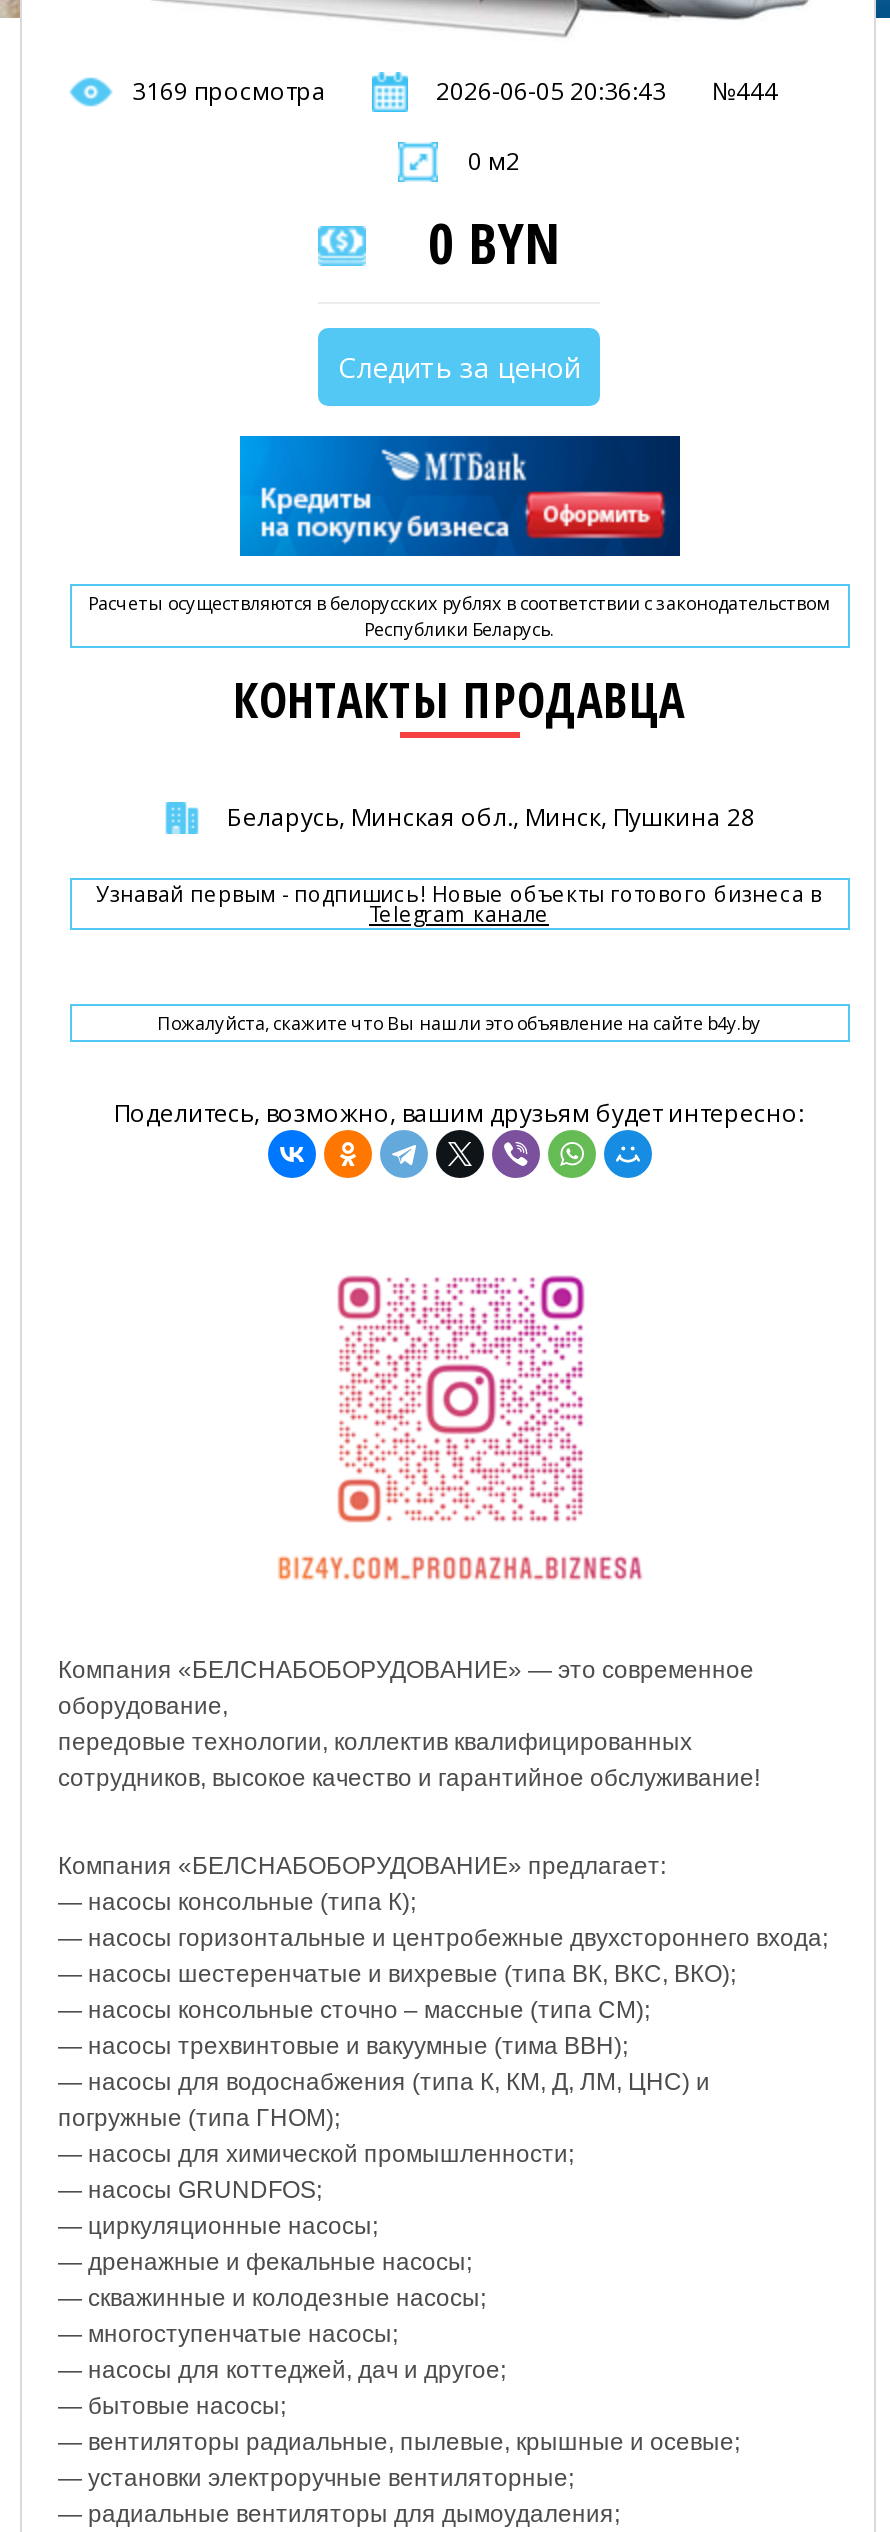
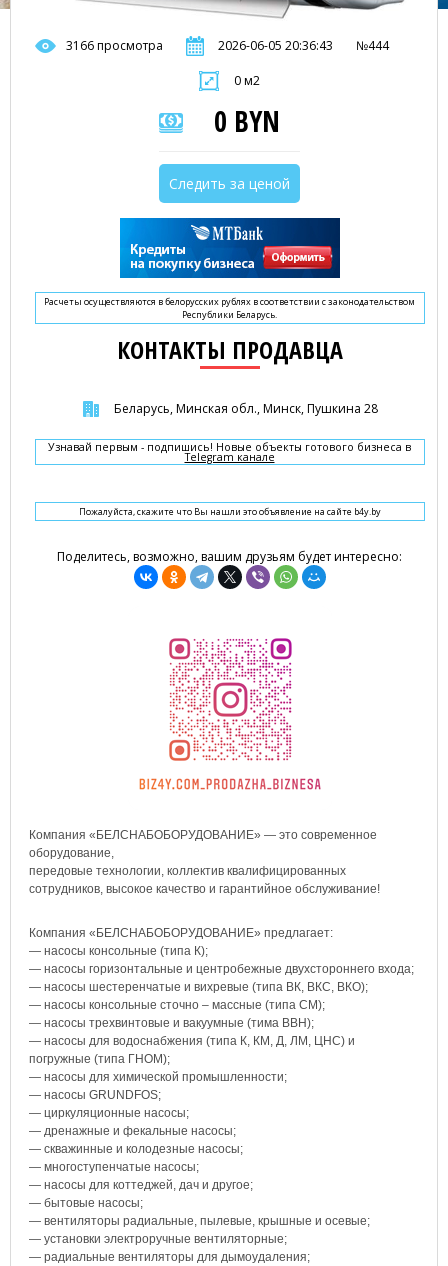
- 3169 просмотра
+ 3166 просмотра
